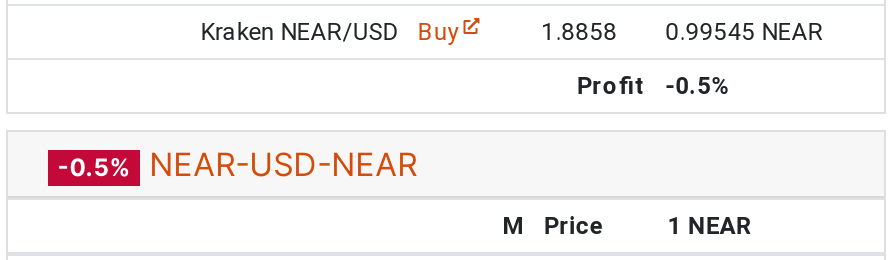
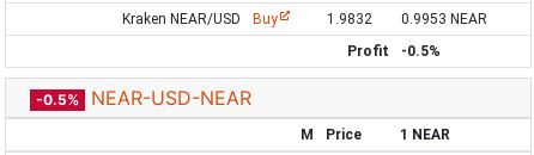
- 1.8858
+ 1.9832

- 0.99545 NEAR
+ 0.9953 NEAR
